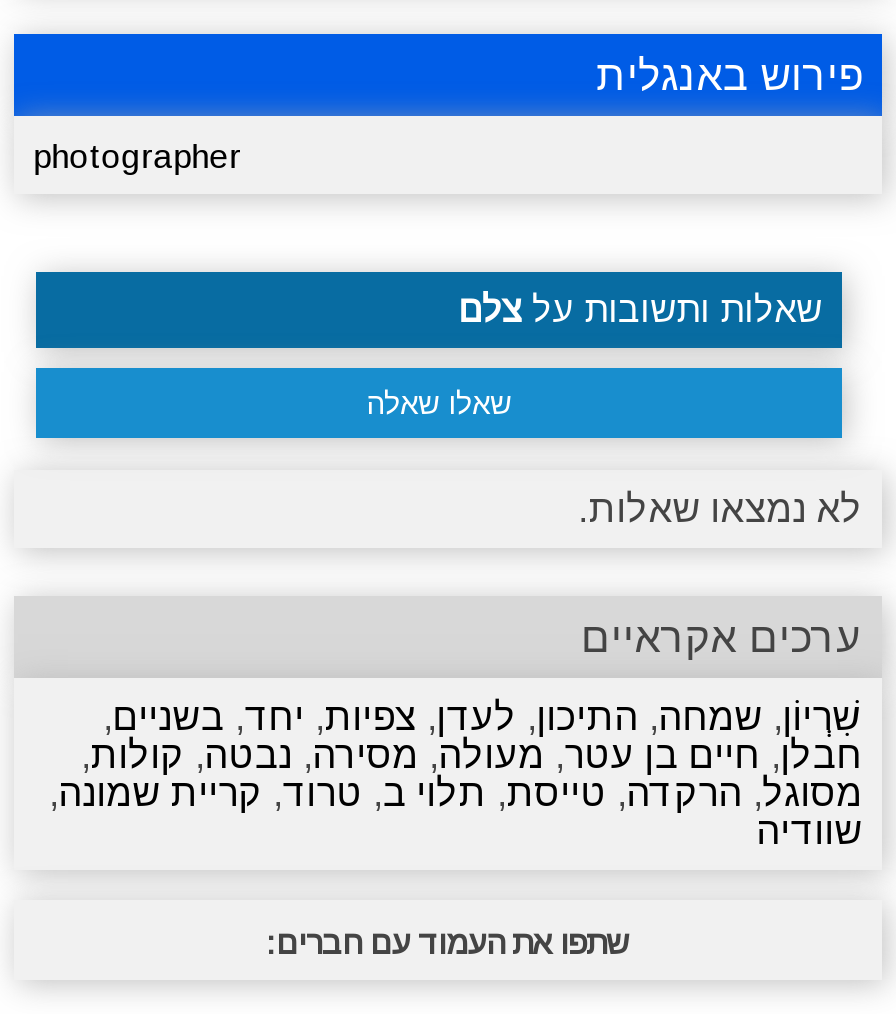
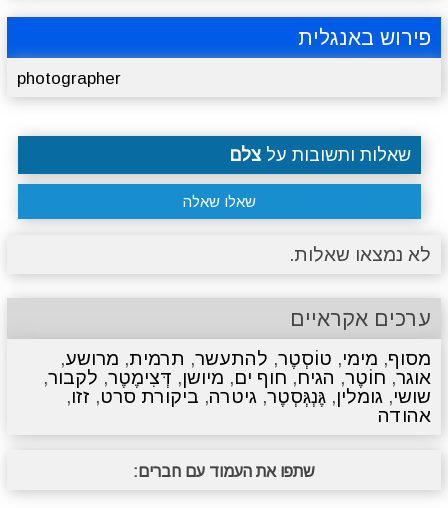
- שִׁרְיוֹן, שמחה, התיכון, לעדן, צפיות, יחד, בשניים,
- חבלן, חיים בן עטר, מעולה, מסירה, נבטה, קולות,
- מסוגל, הרקדה, טייסת, תלוי ב, טרוד, קריית שמונה,
- שוודיה
+ מסוף, מימי, טוֹסְטֶר, להתעשר, תרמית, מרושע,
+ אוגר, חוֹטֶר, הגיח, חוף ים, מיושן, דְּצִימֶטֶר, לקבור,
+ שושי, גומלין, גֶּנְגְּסְטֶר, גיטרה, ביקורת סרט, זזו,
+ אהודה
